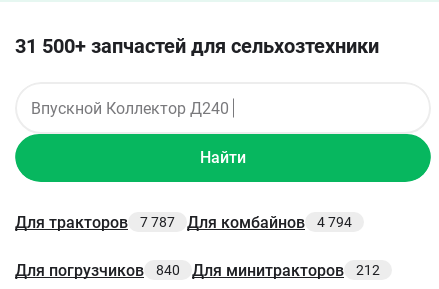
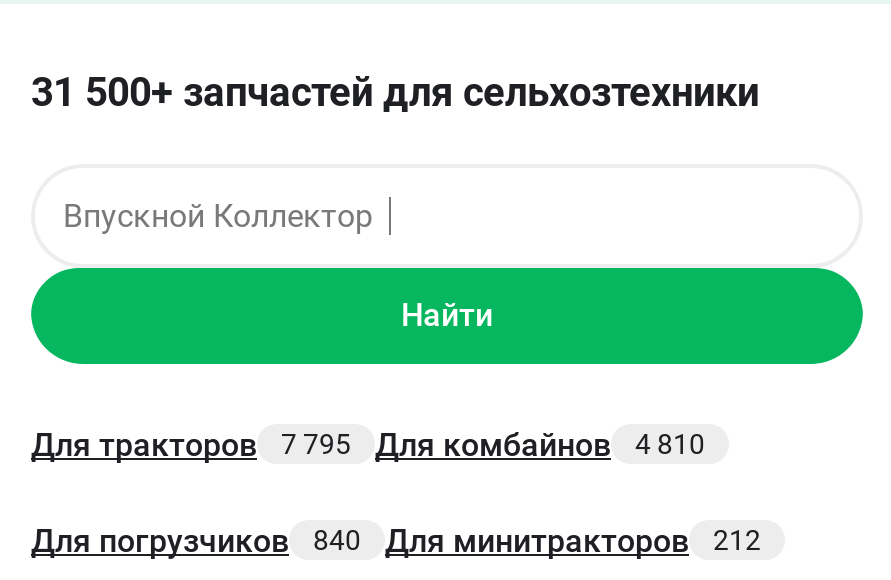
- Впускной Коллектор Д240
+ Впускной Коллектор

- 7 787
+ 7 795

- 4 794
+ 4 810
